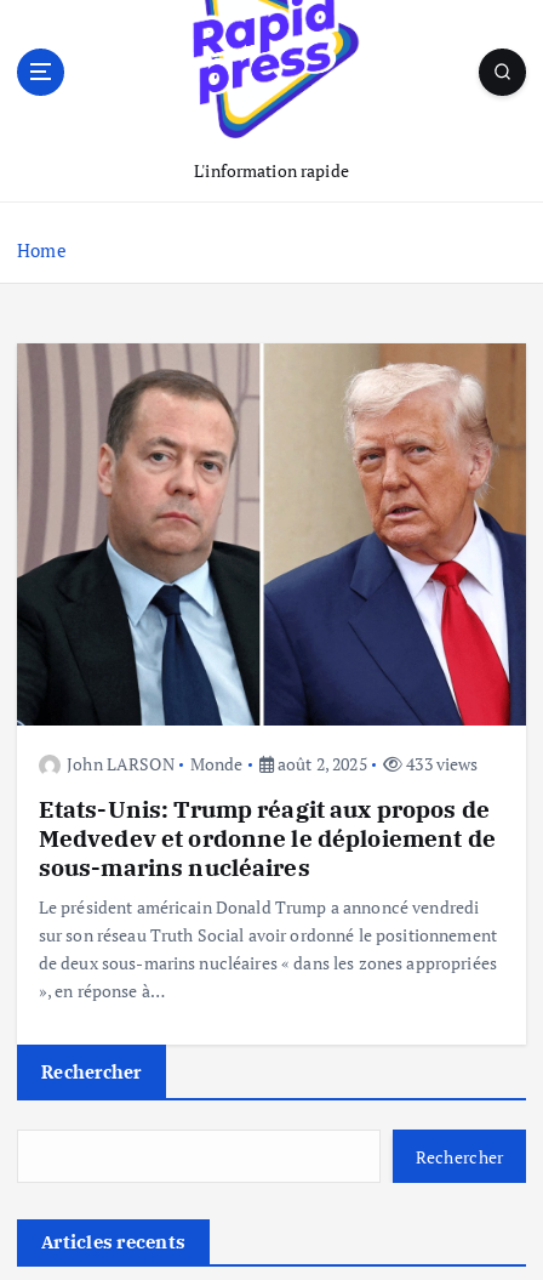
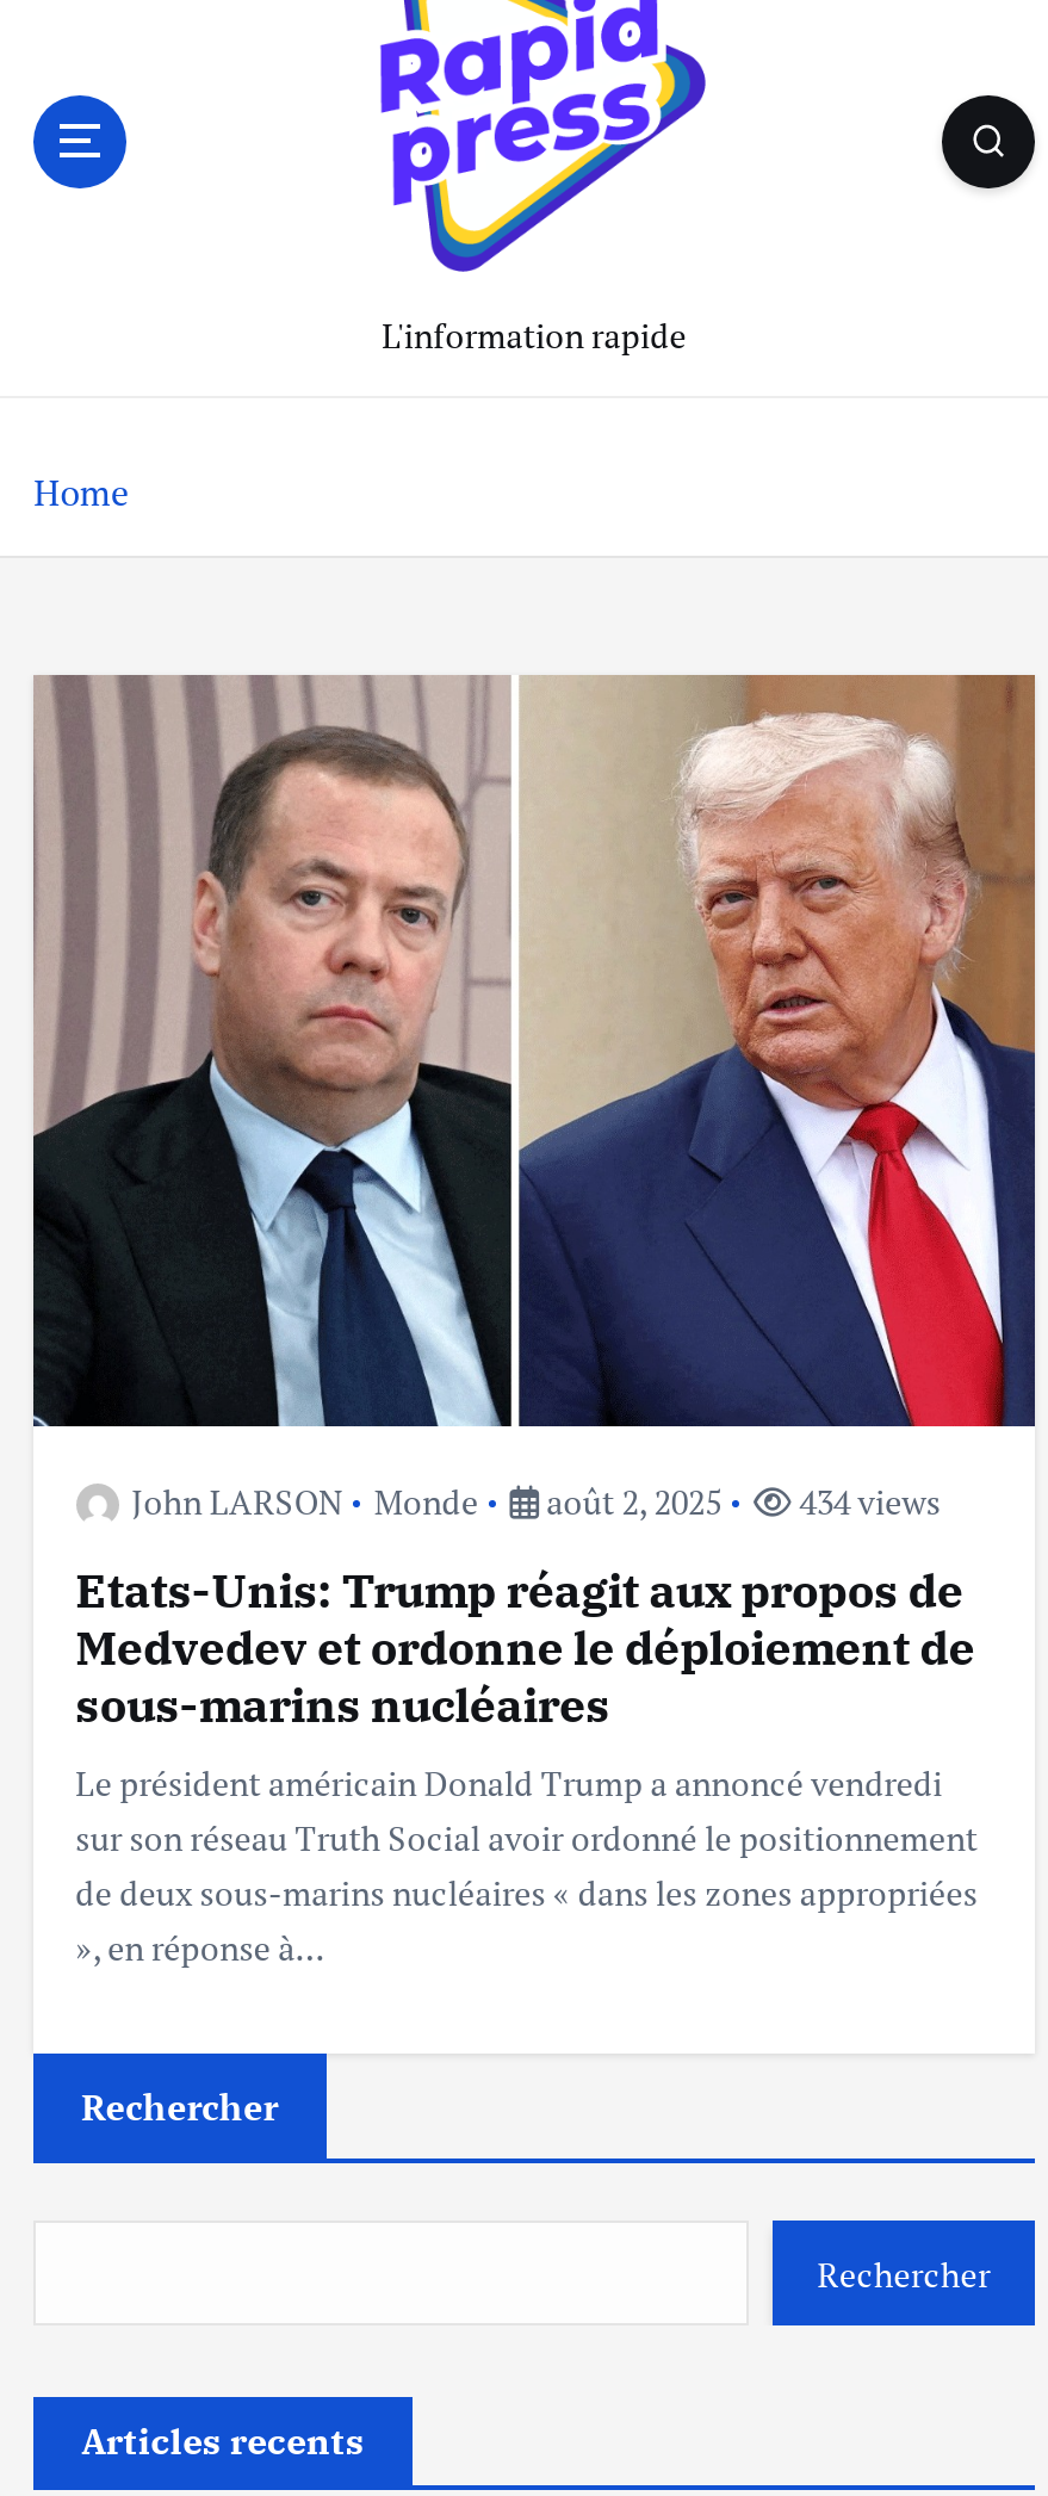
- John LARSON Monde août 2, 2025 433 views
+ John LARSON Monde août 2, 2025 434 views
